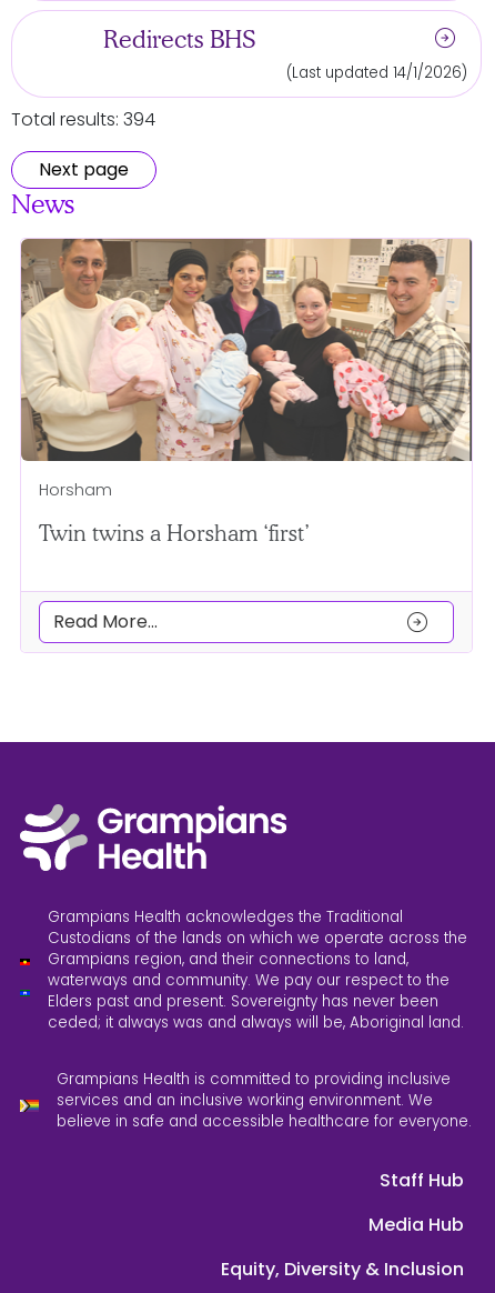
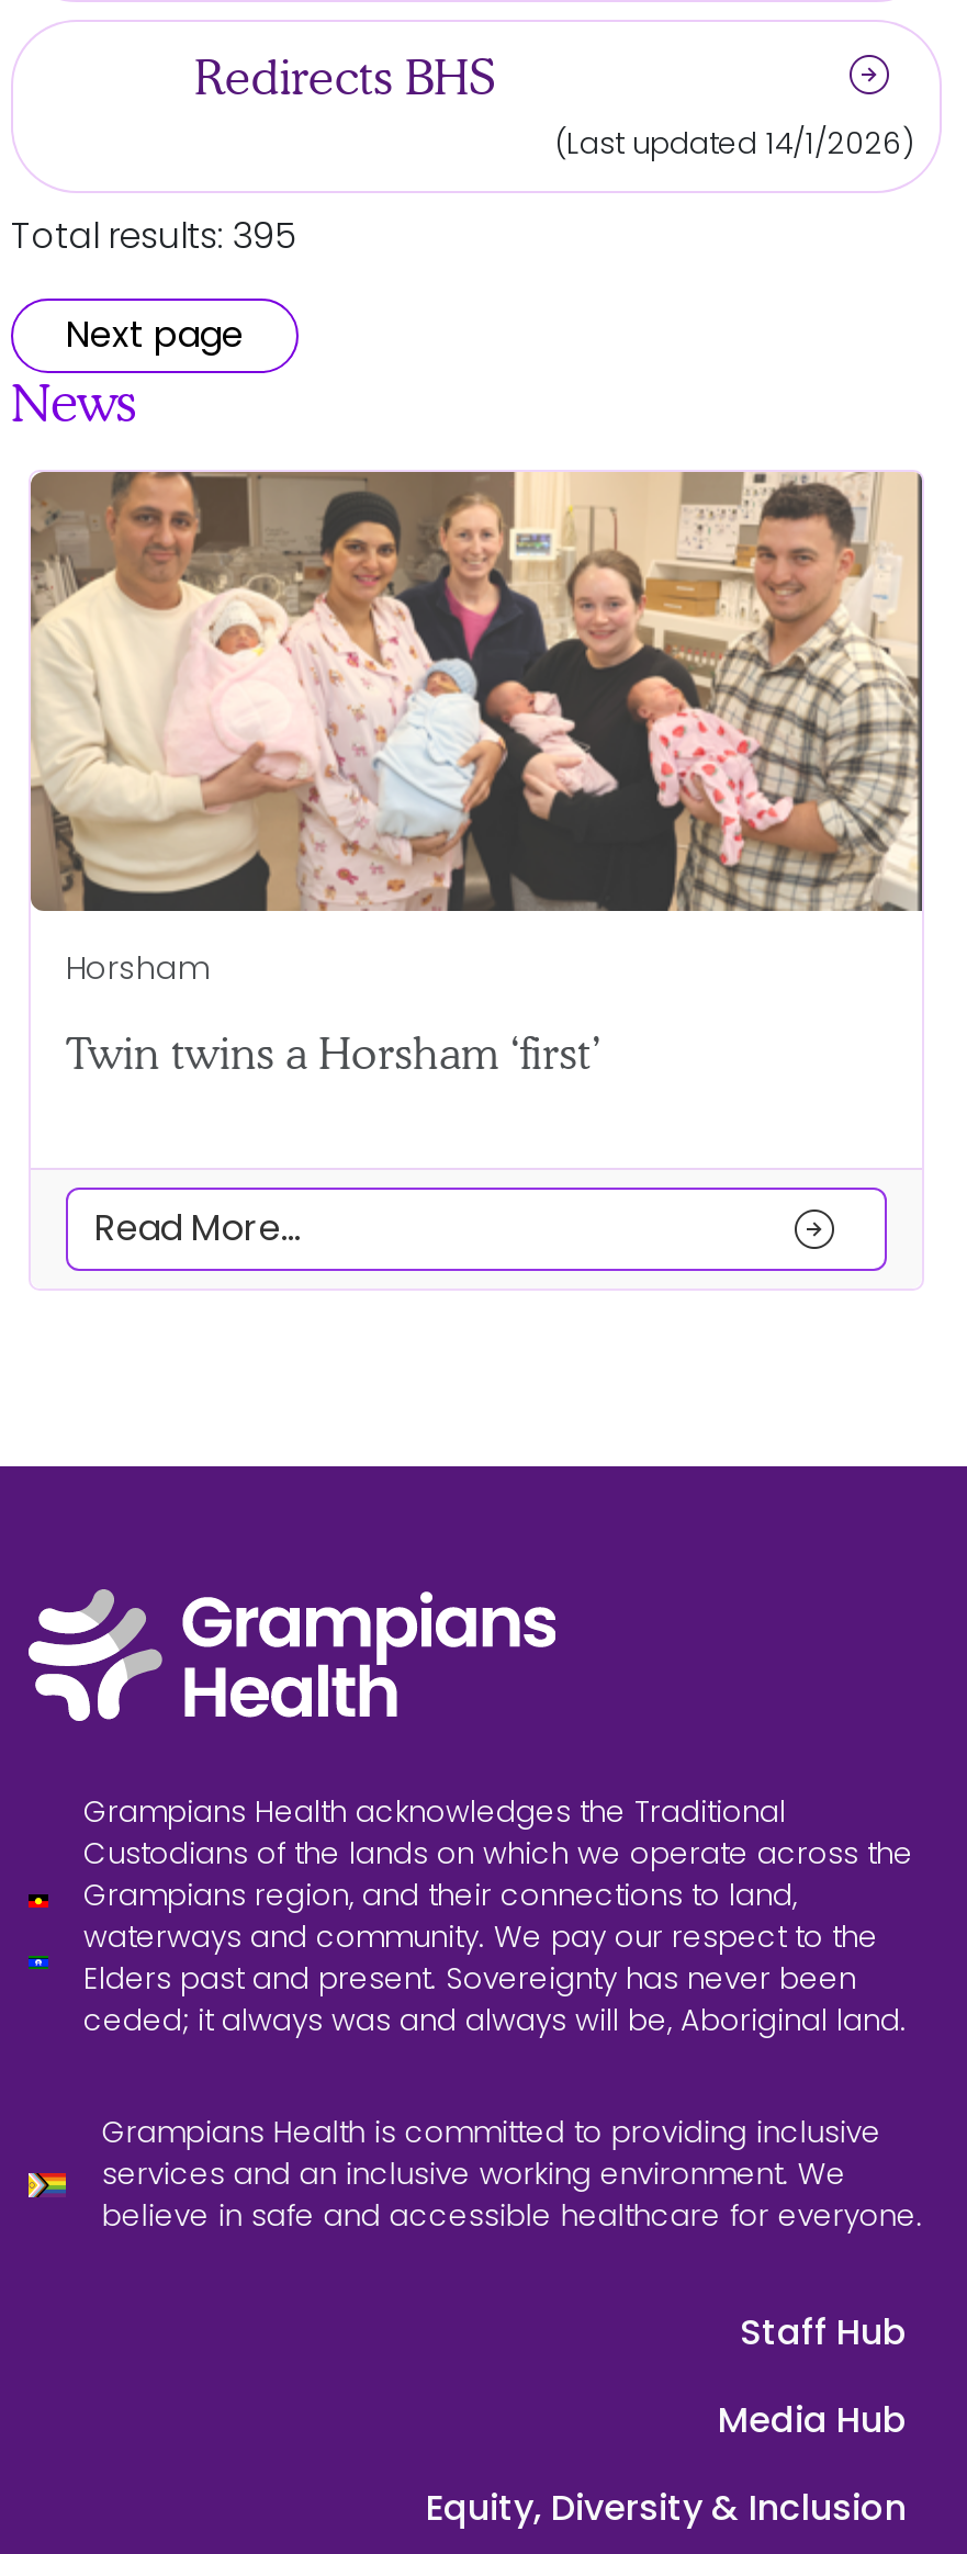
- Total results: 394
+ Total results: 395
